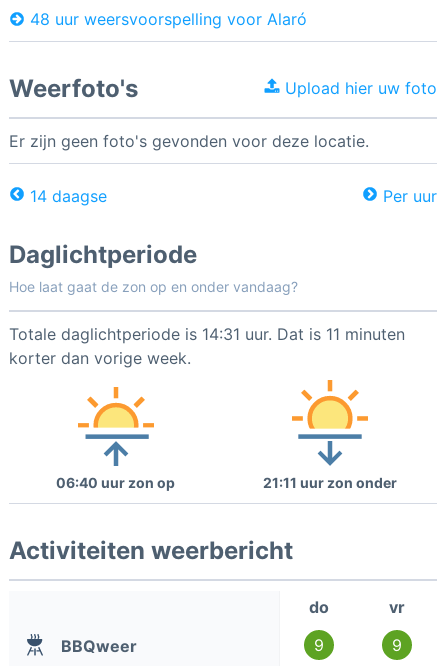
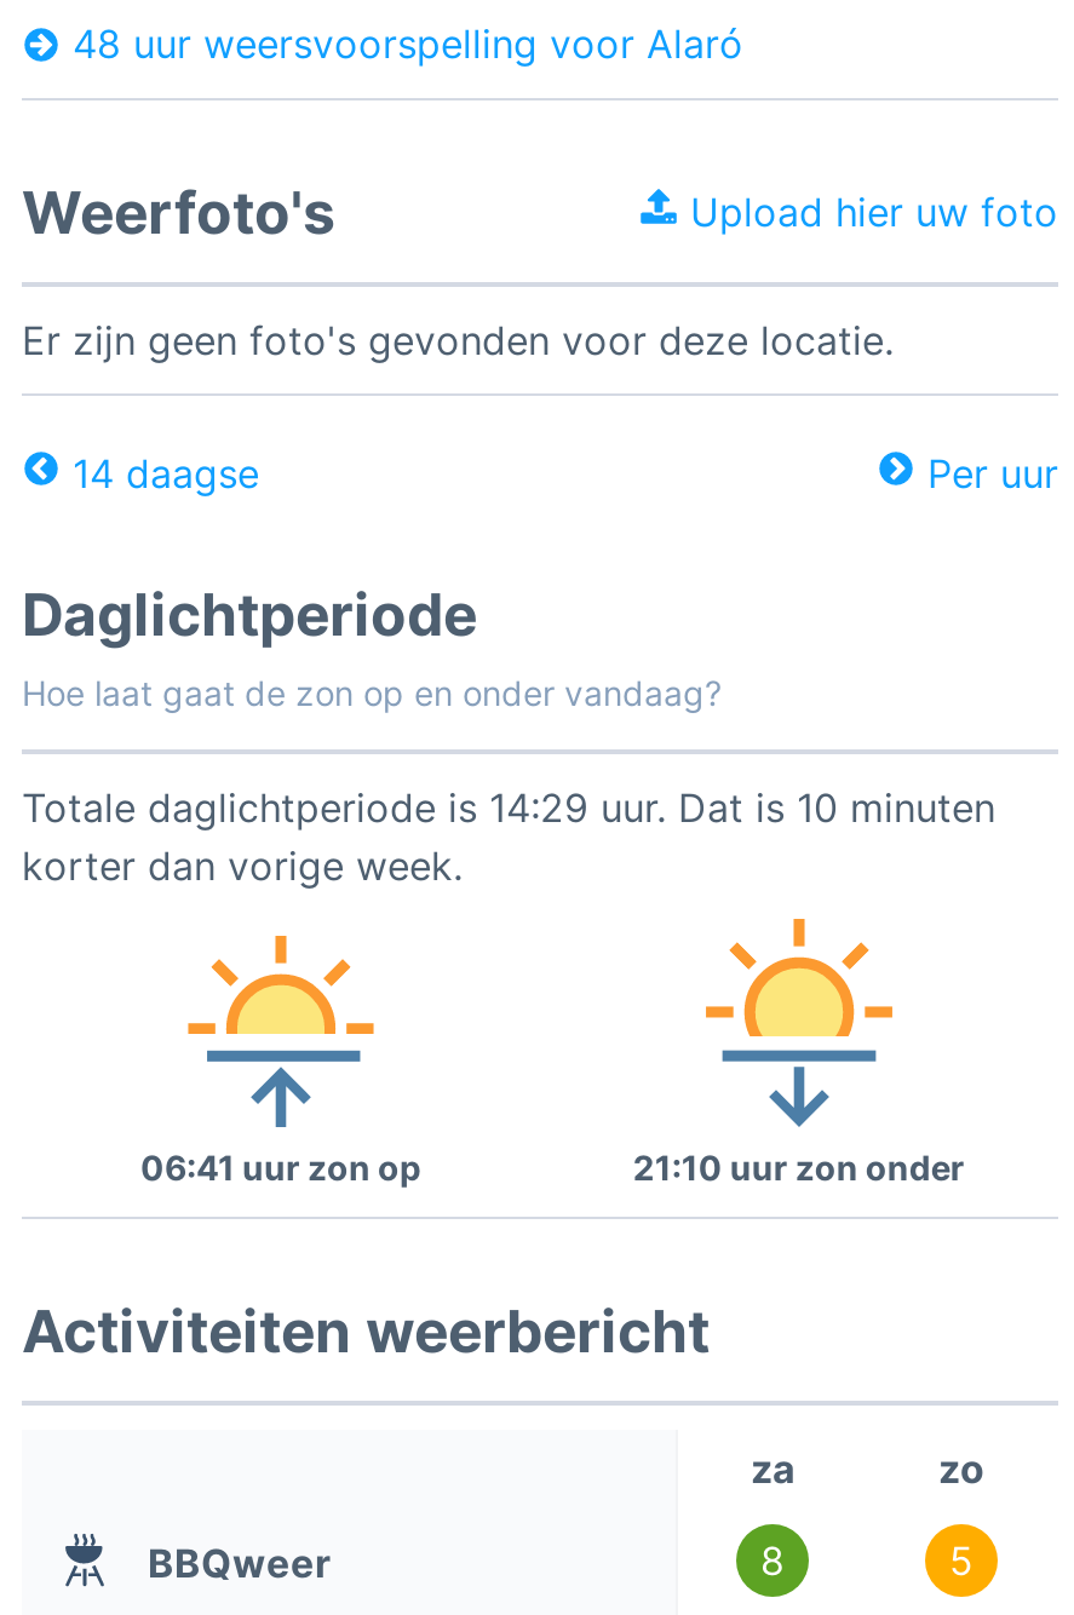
- Totale daglichtperiode is 14:31 uur. Dat is 11 minuten
+ Totale daglichtperiode is 14:29 uur. Dat is 10 minuten

- 06:40 uur zon op
+ 06:41 uur zon op

- 21:11 uur zon onder
+ 21:10 uur zon onder

- do
- vr
+ za
+ zo

- 9
+ 8

- 9
+ 5
